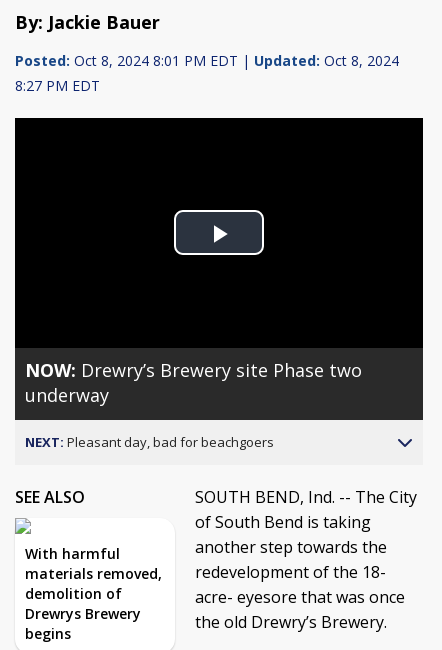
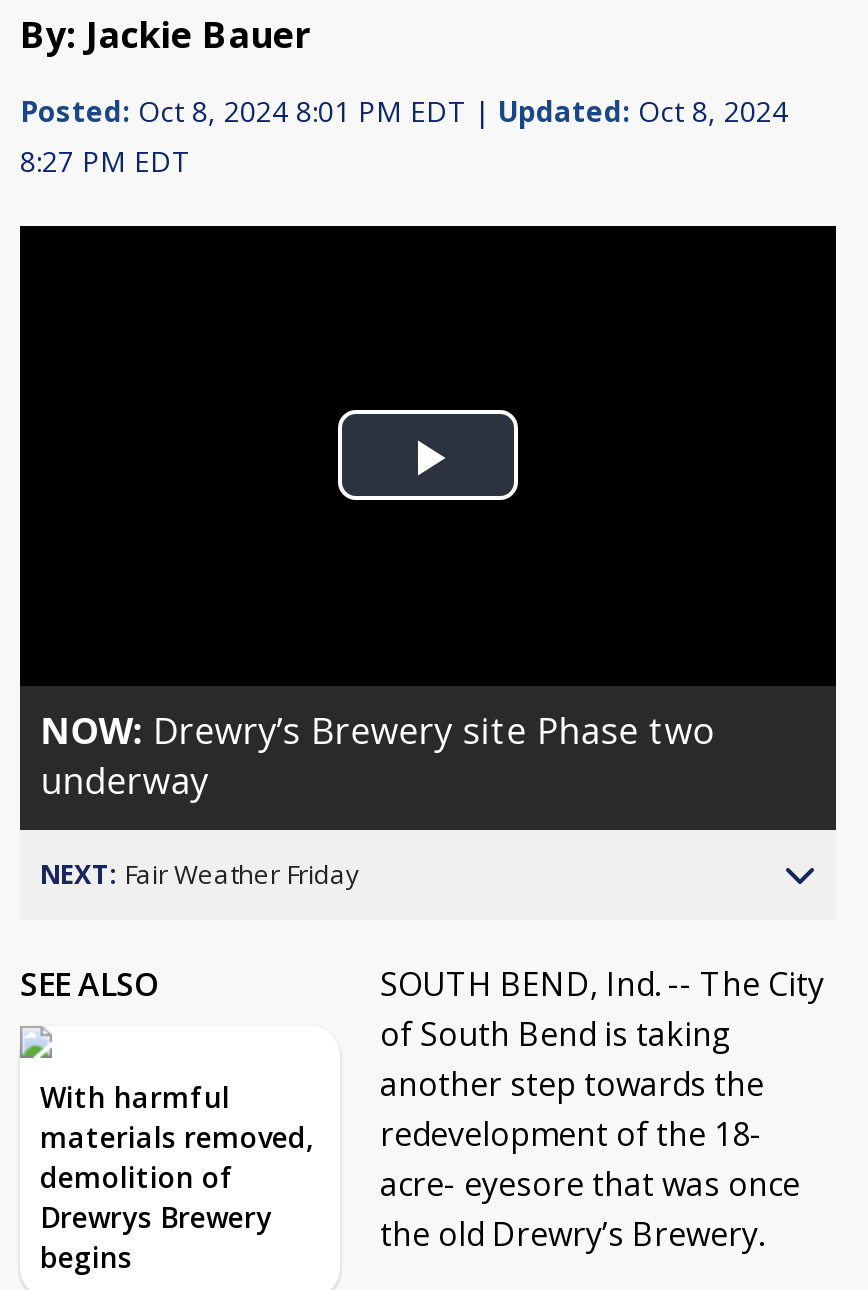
- NEXT: Pleasant day, bad for beachgoers
+ NEXT: Fair Weather Friday
